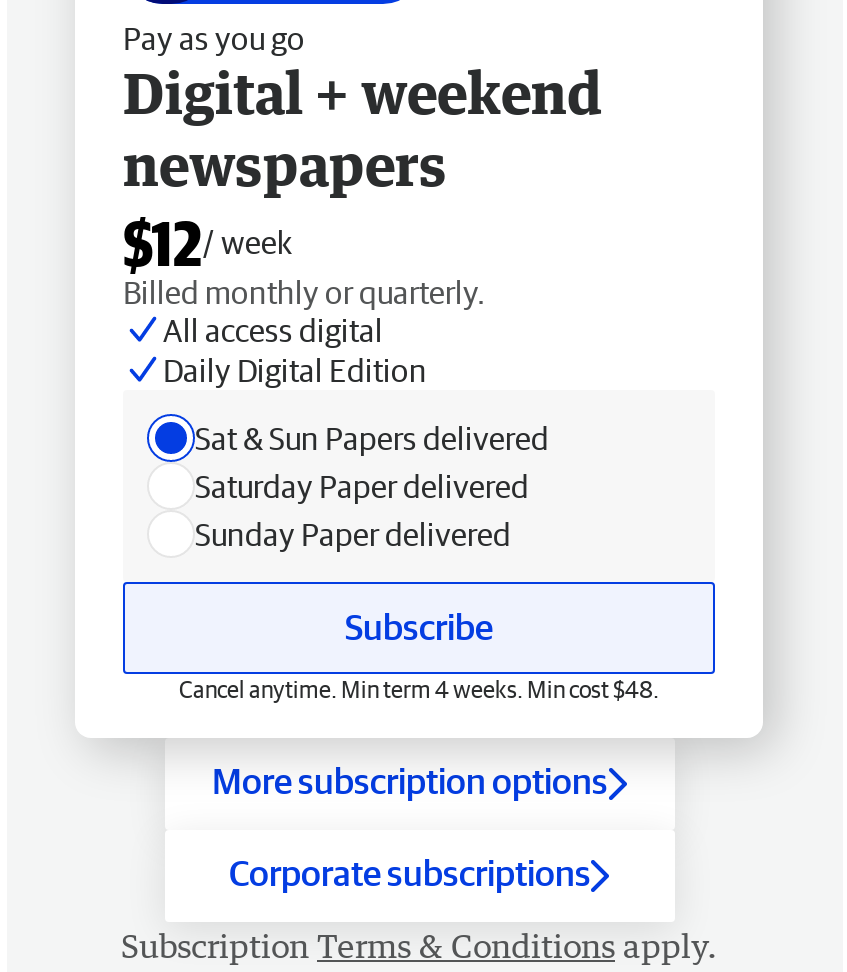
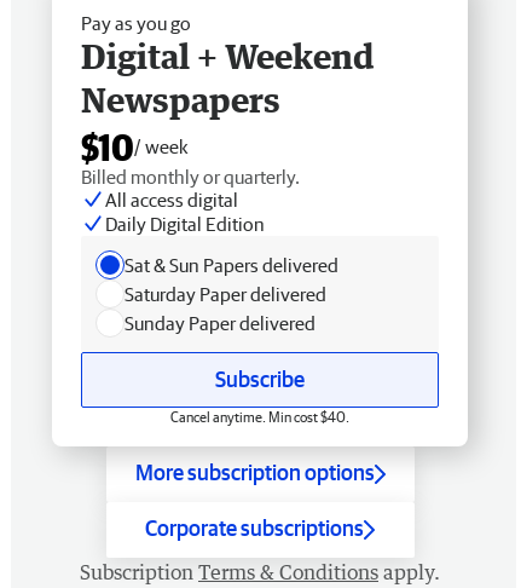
- Digital + weekend
- newspapers
- $12/ week
+ Digital + Weekend
+ Newspapers
+ $10/ week

- Cancel anytime. Min term 4 weeks. Min cost $48.
+ Cancel anytime. Min cost $40.
